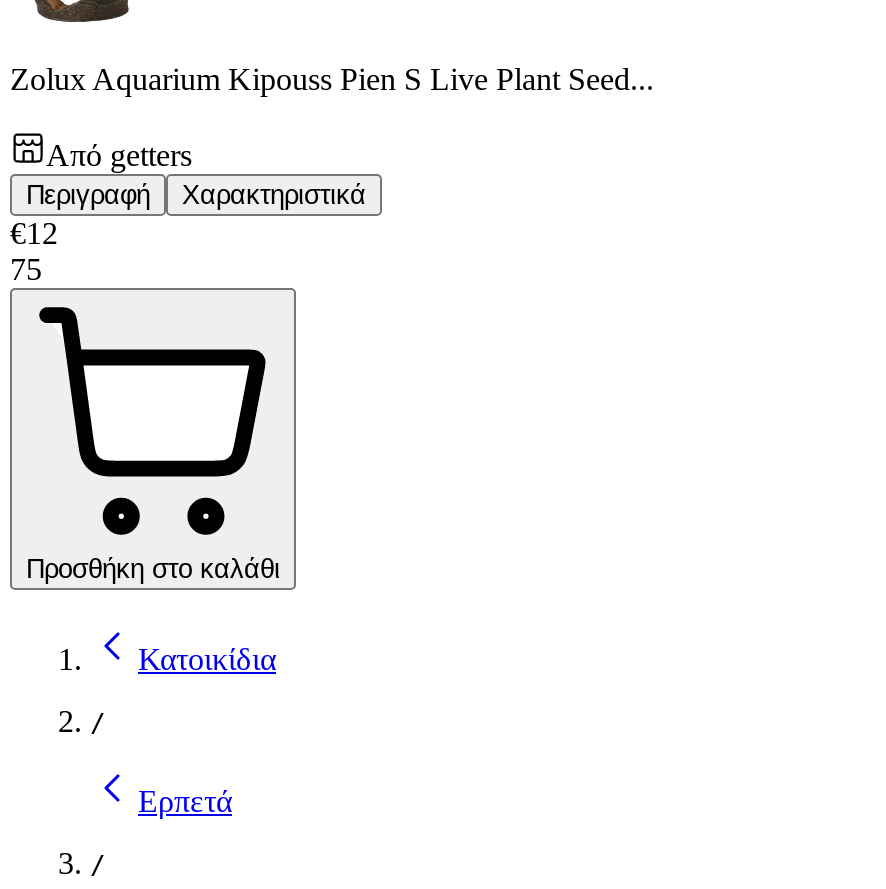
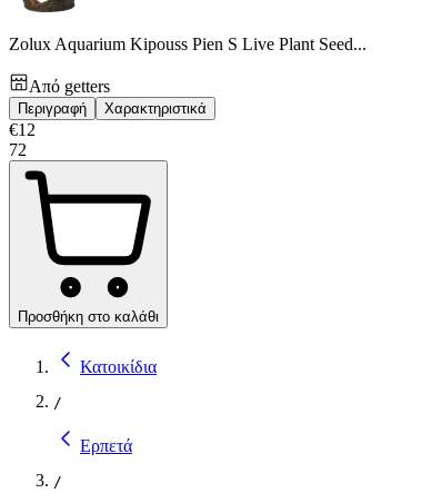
- 75
+ 72
